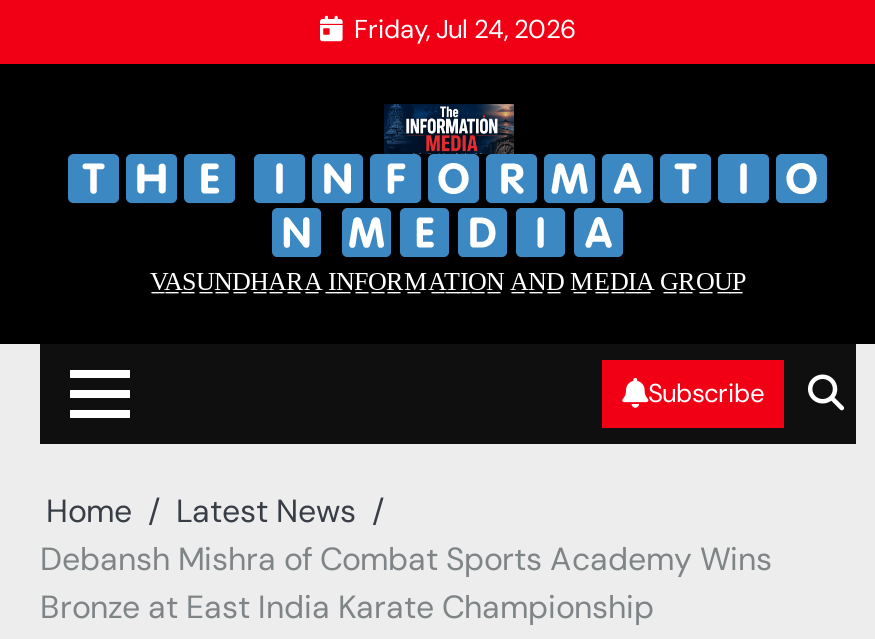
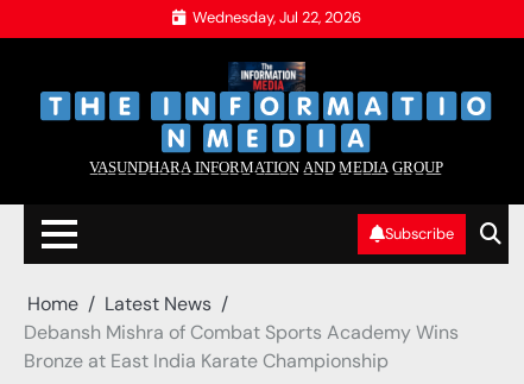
- Friday, Jul 24, 2026
+ Wednesday, Jul 22, 2026
